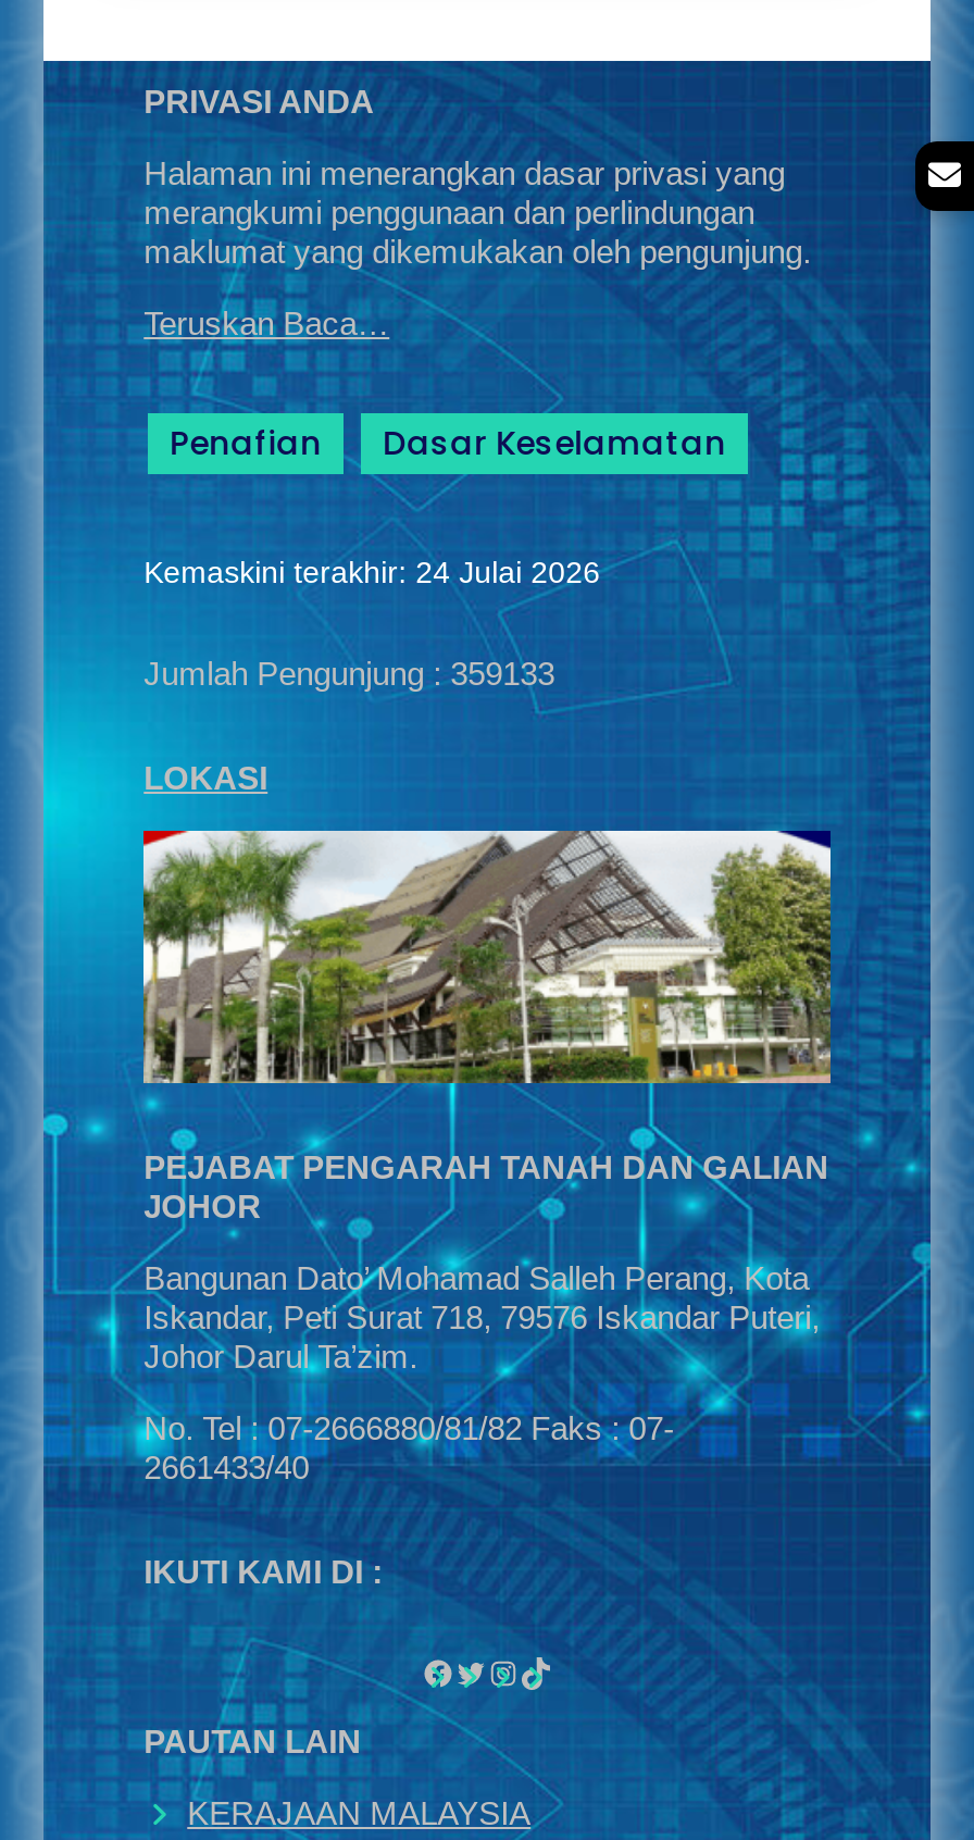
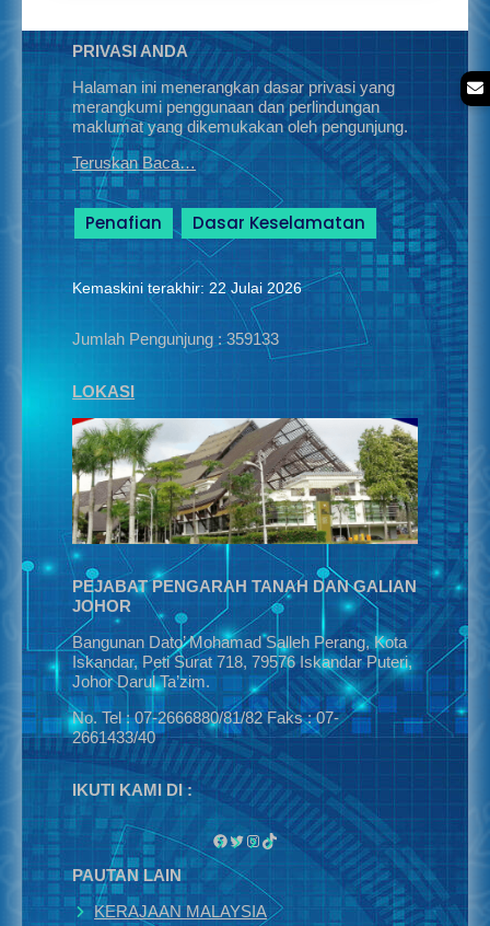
- Kemaskini terakhir: 24 Julai 2026
+ Kemaskini terakhir: 22 Julai 2026
